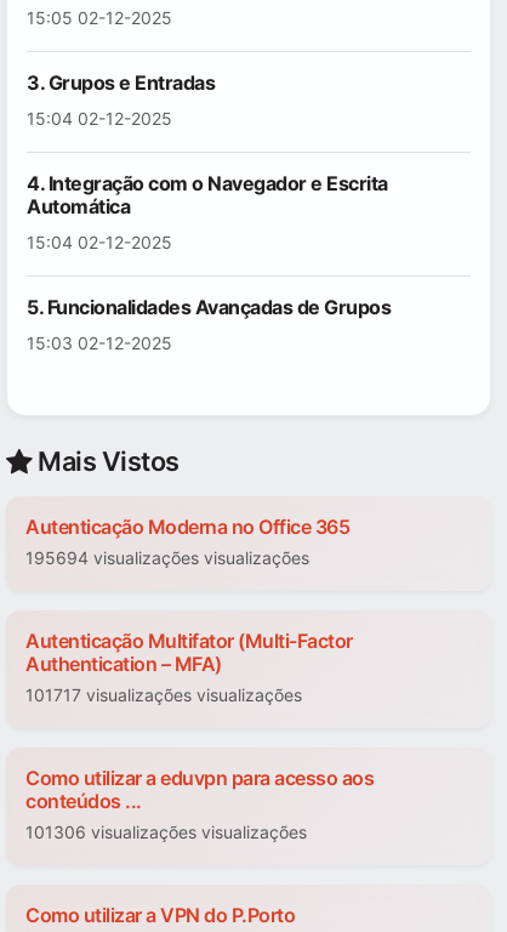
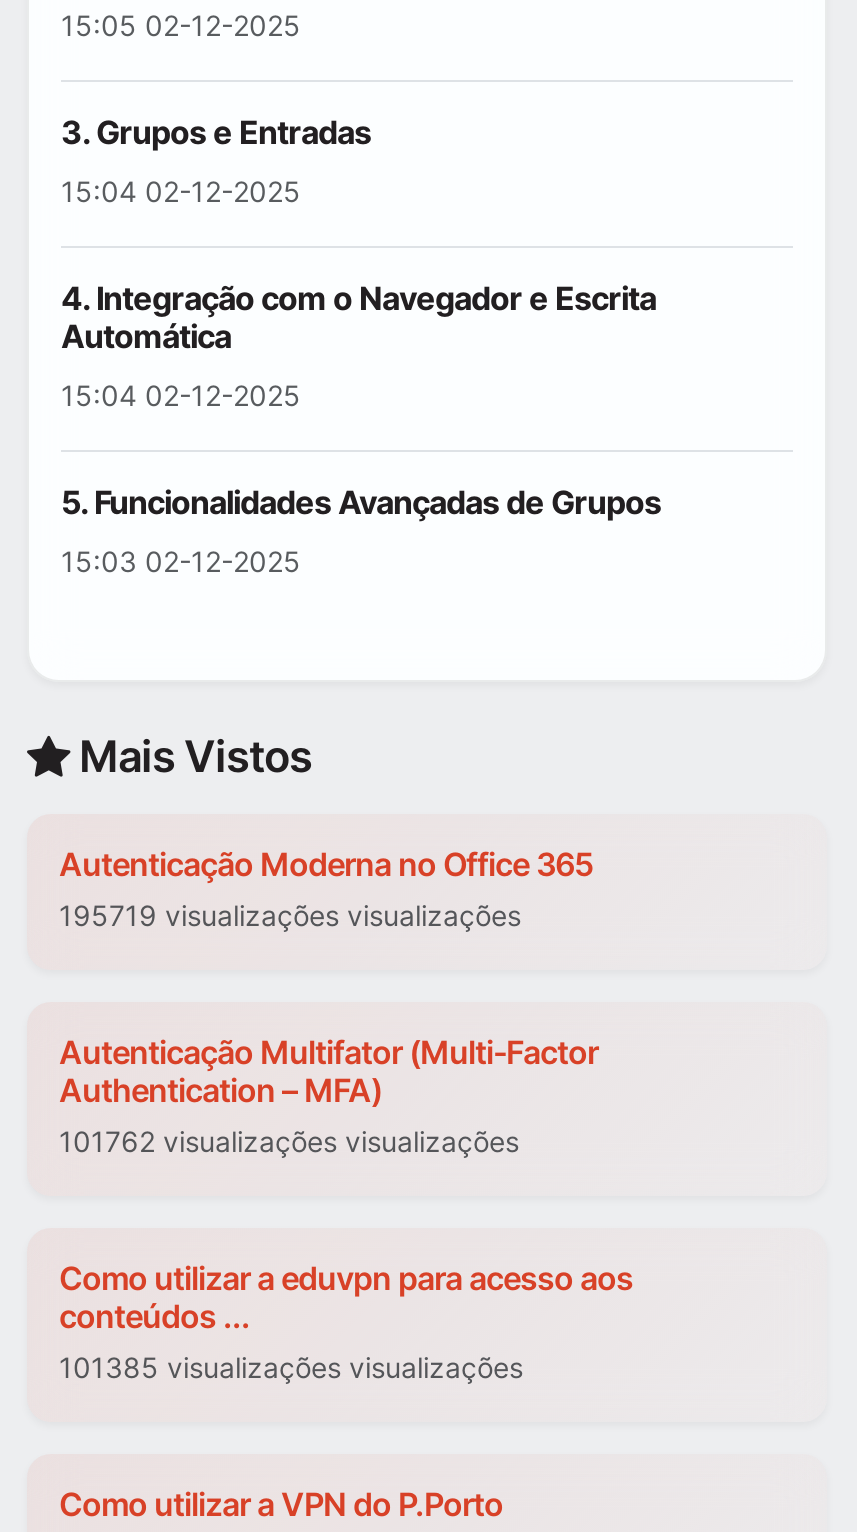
- 195694 visualizações visualizações
+ 195719 visualizações visualizações

- 101717 visualizações visualizações
+ 101762 visualizações visualizações

- 101306 visualizações visualizações
+ 101385 visualizações visualizações
